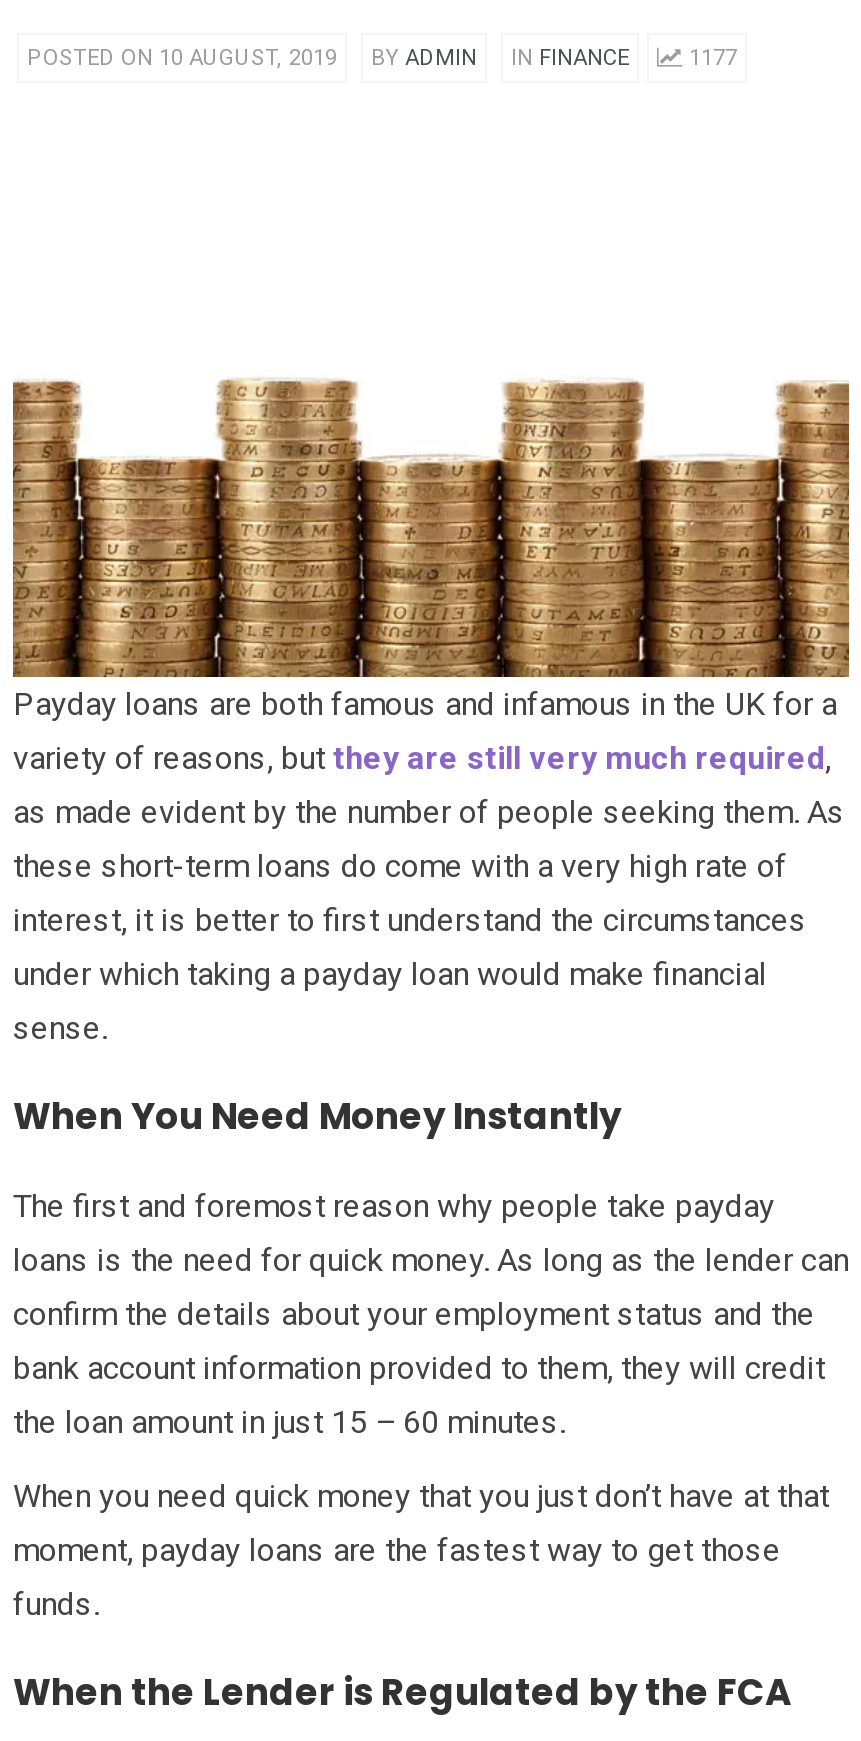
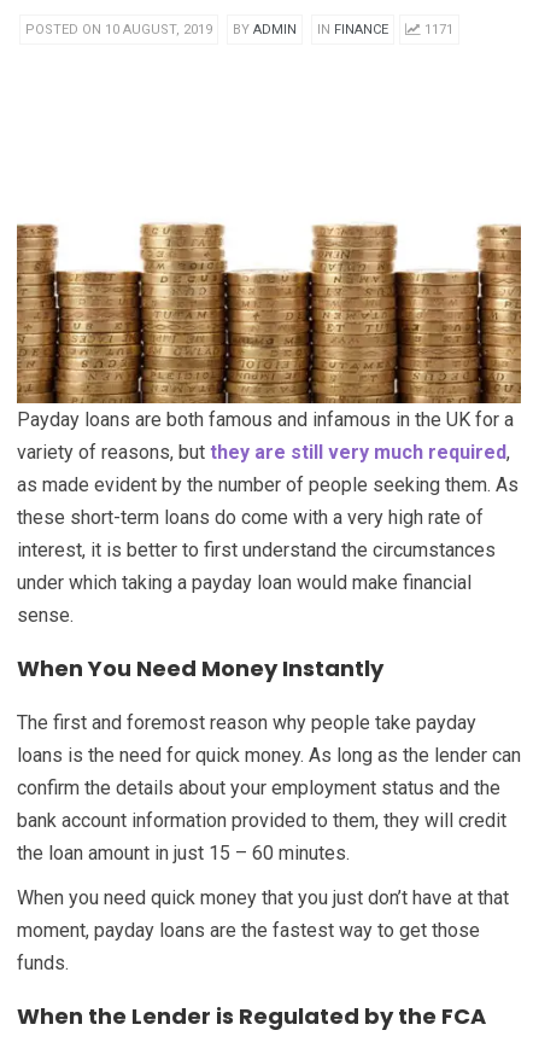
- 1177
+ 1171
